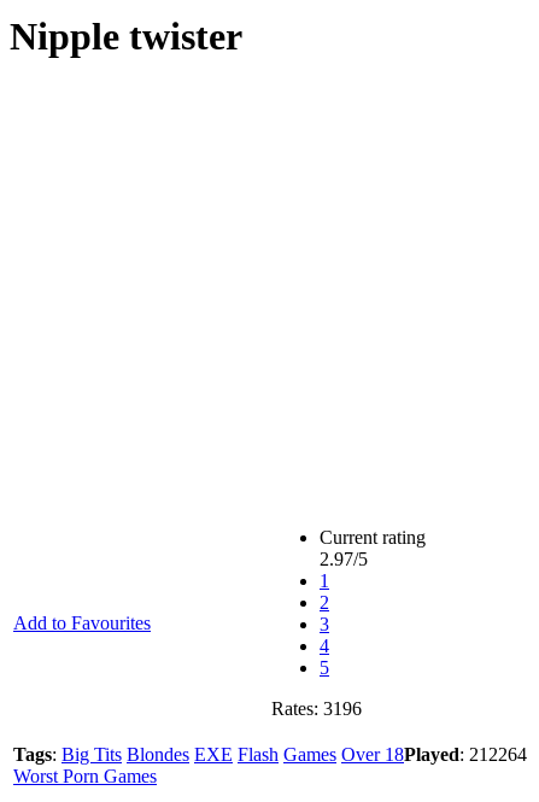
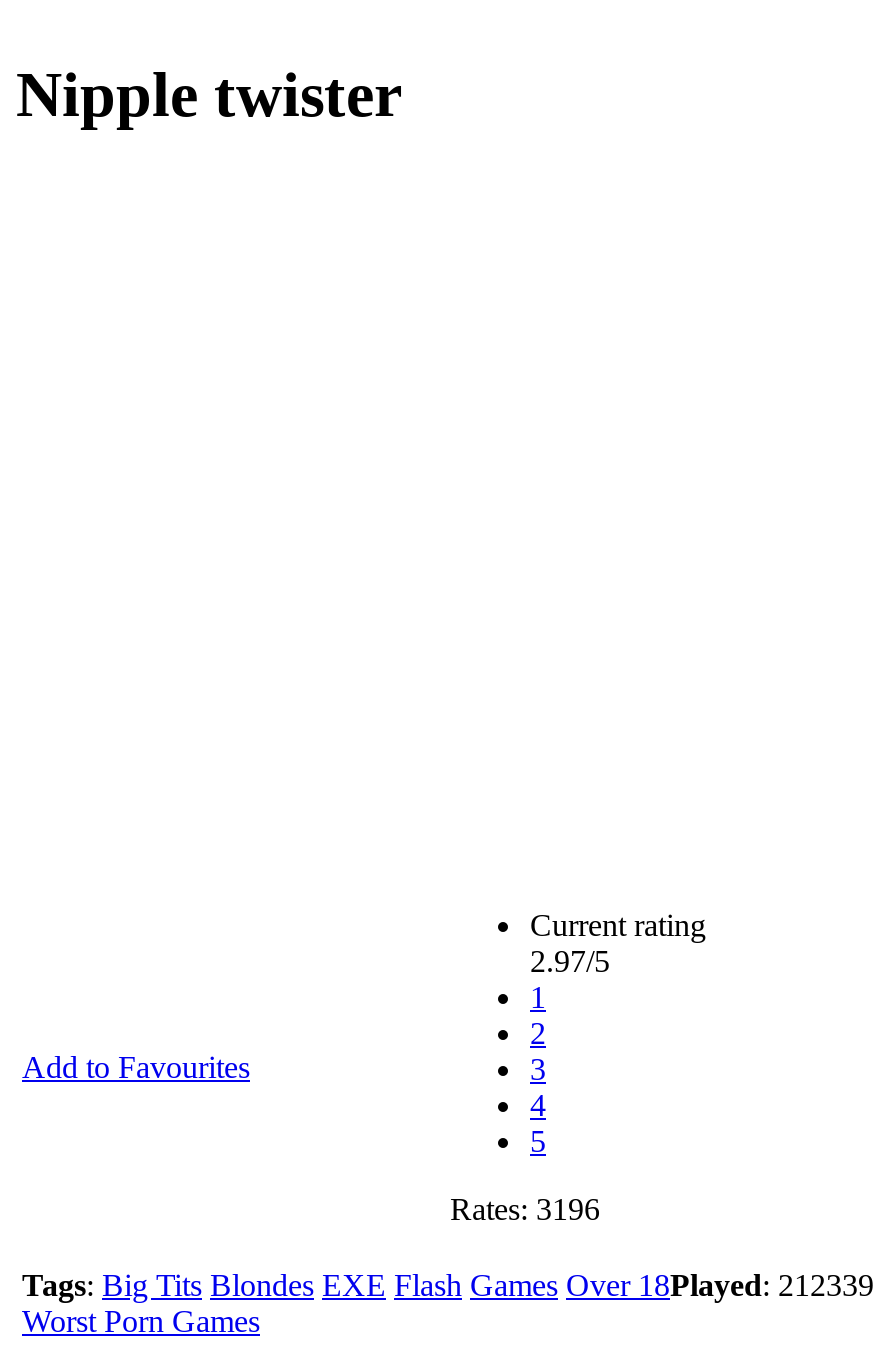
- Tags: Big Tits Blondes EXE Flash Games Over 18 Played: 212264
+ Tags: Big Tits Blondes EXE Flash Games Over 18 Played: 212339
